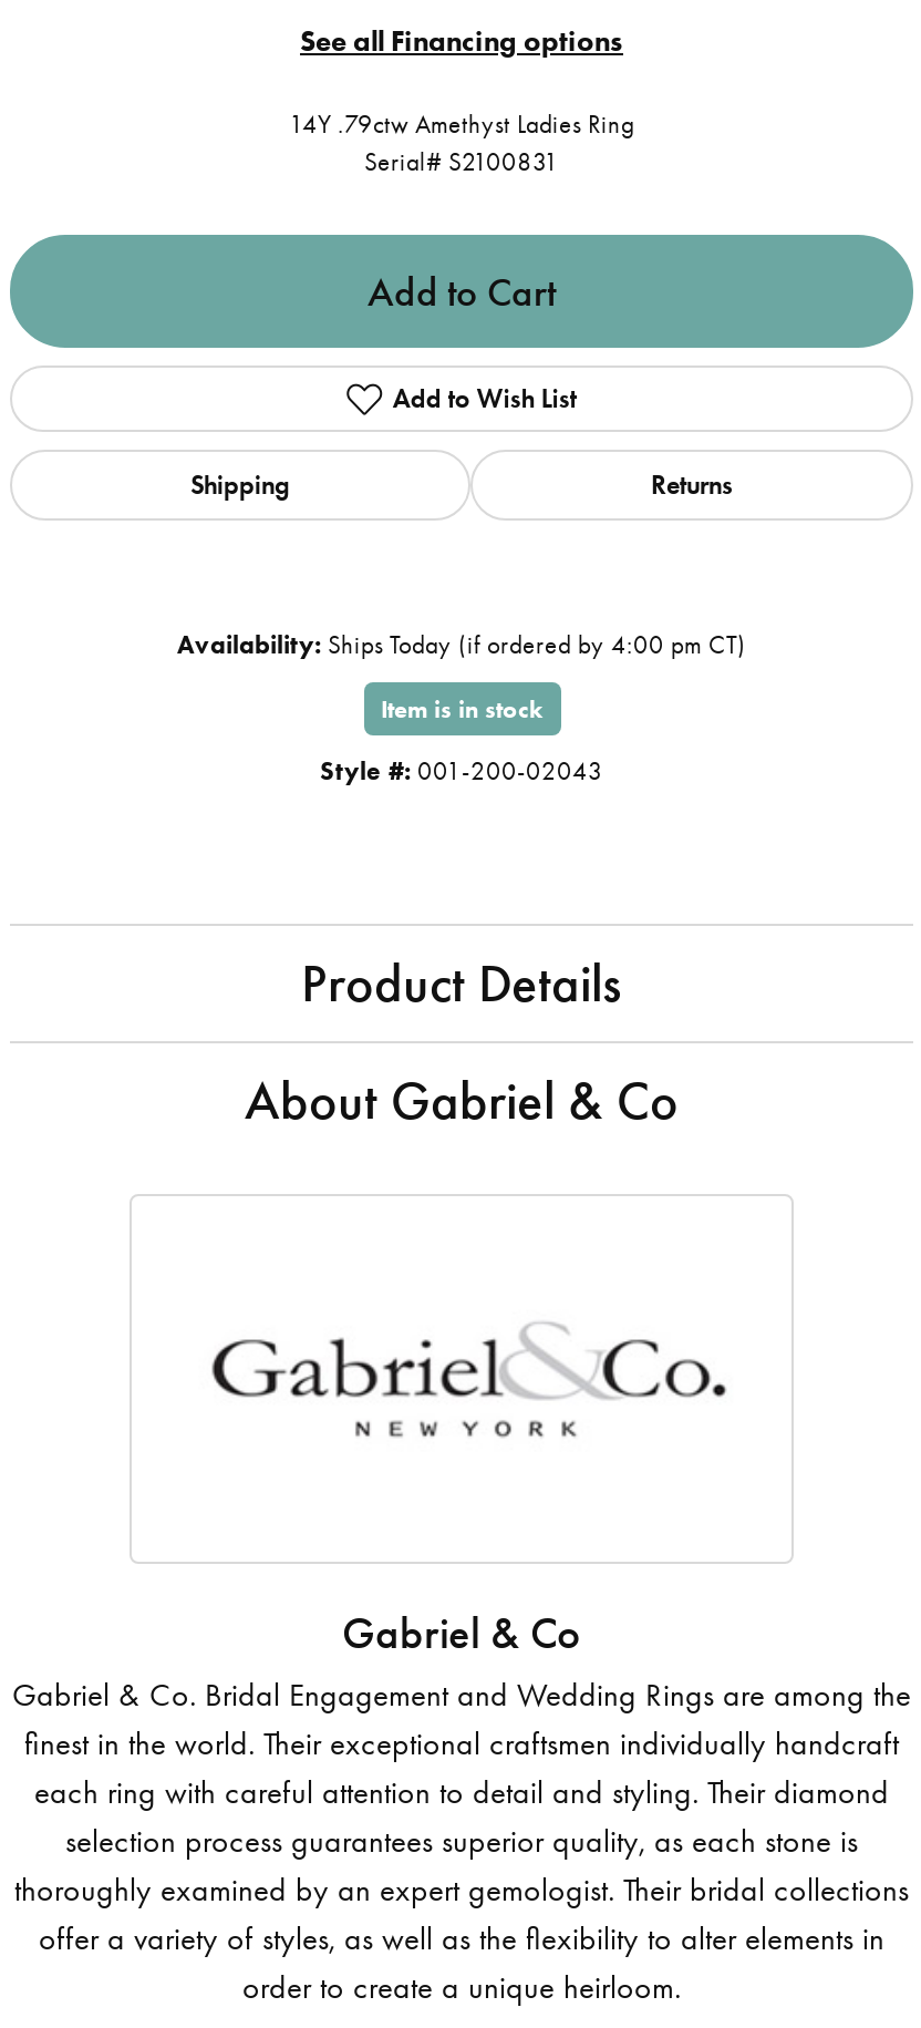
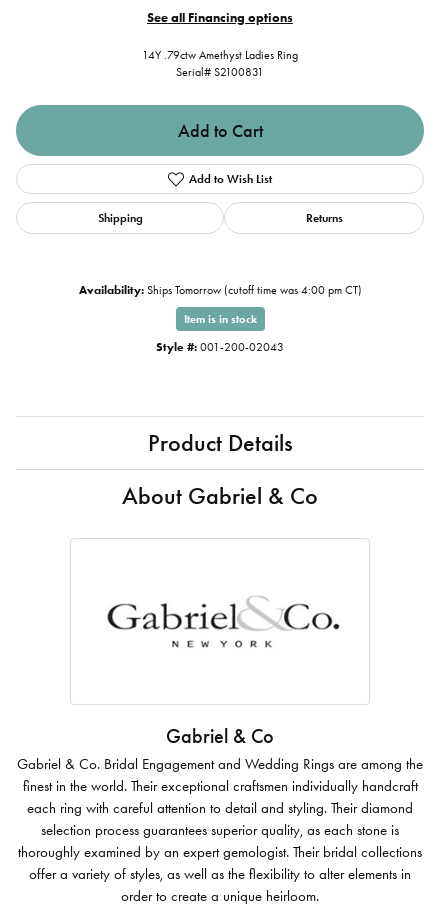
- Availability: Ships Today (if ordered by 4:00 pm CT)
+ Availability: Ships Tomorrow (cutoff time was 4:00 pm CT)
